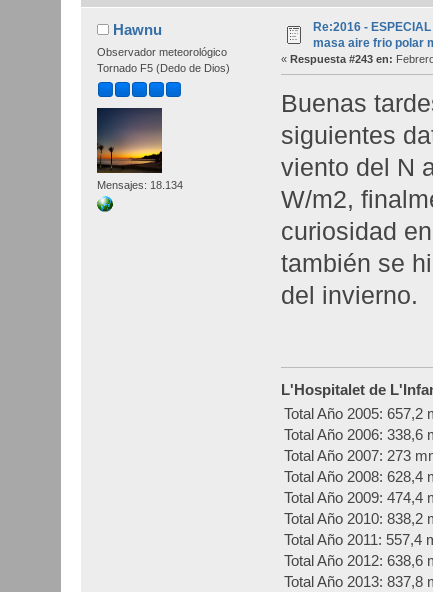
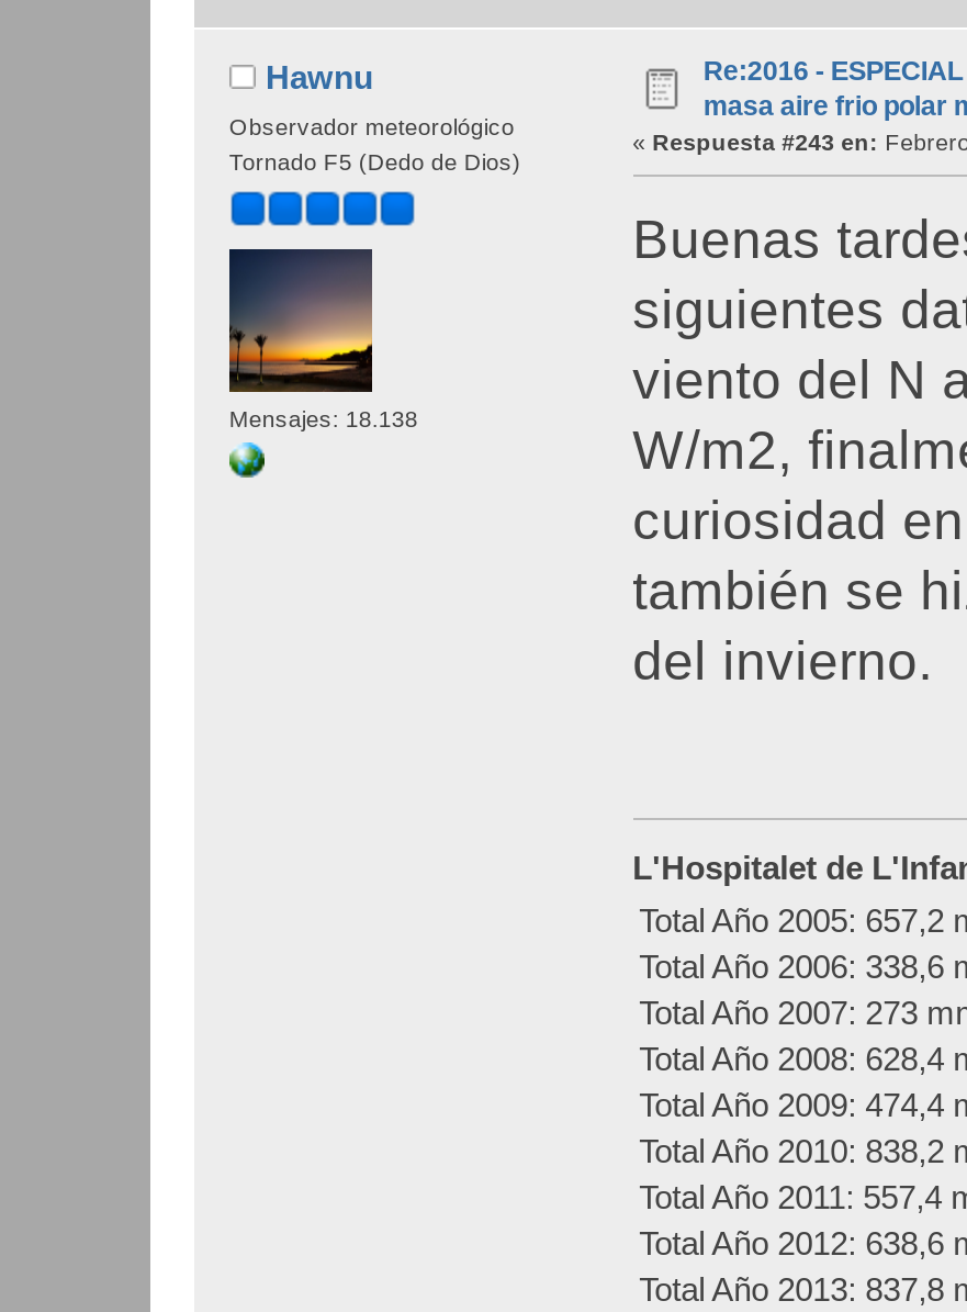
- Mensajes: 18.134
+ Mensajes: 18.138
